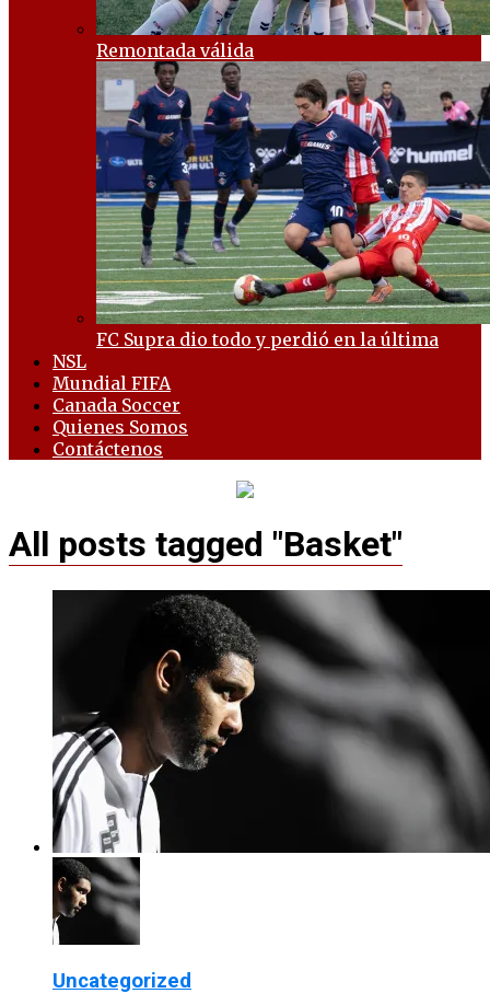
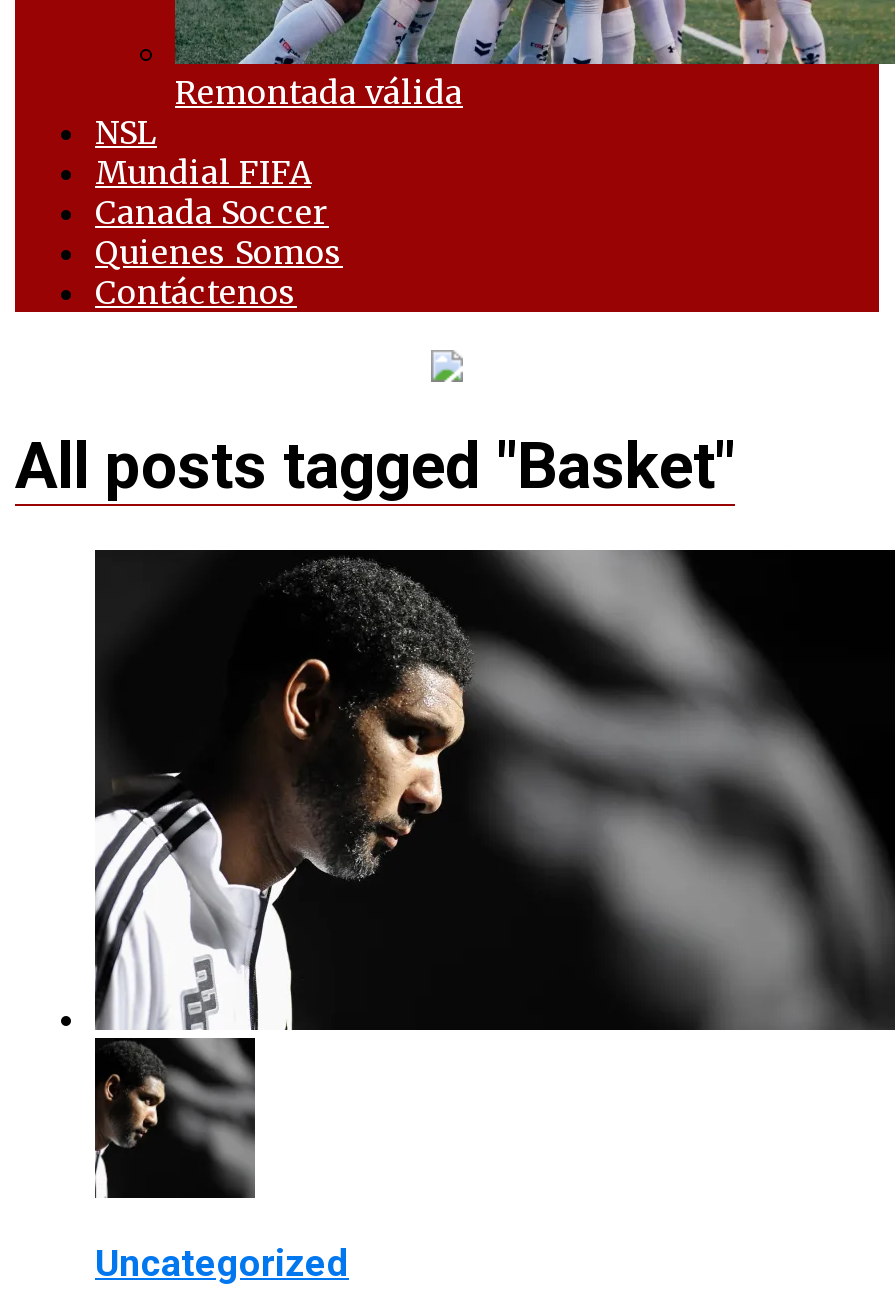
- [image]
- FC Supra dio todo y perdió en la última
